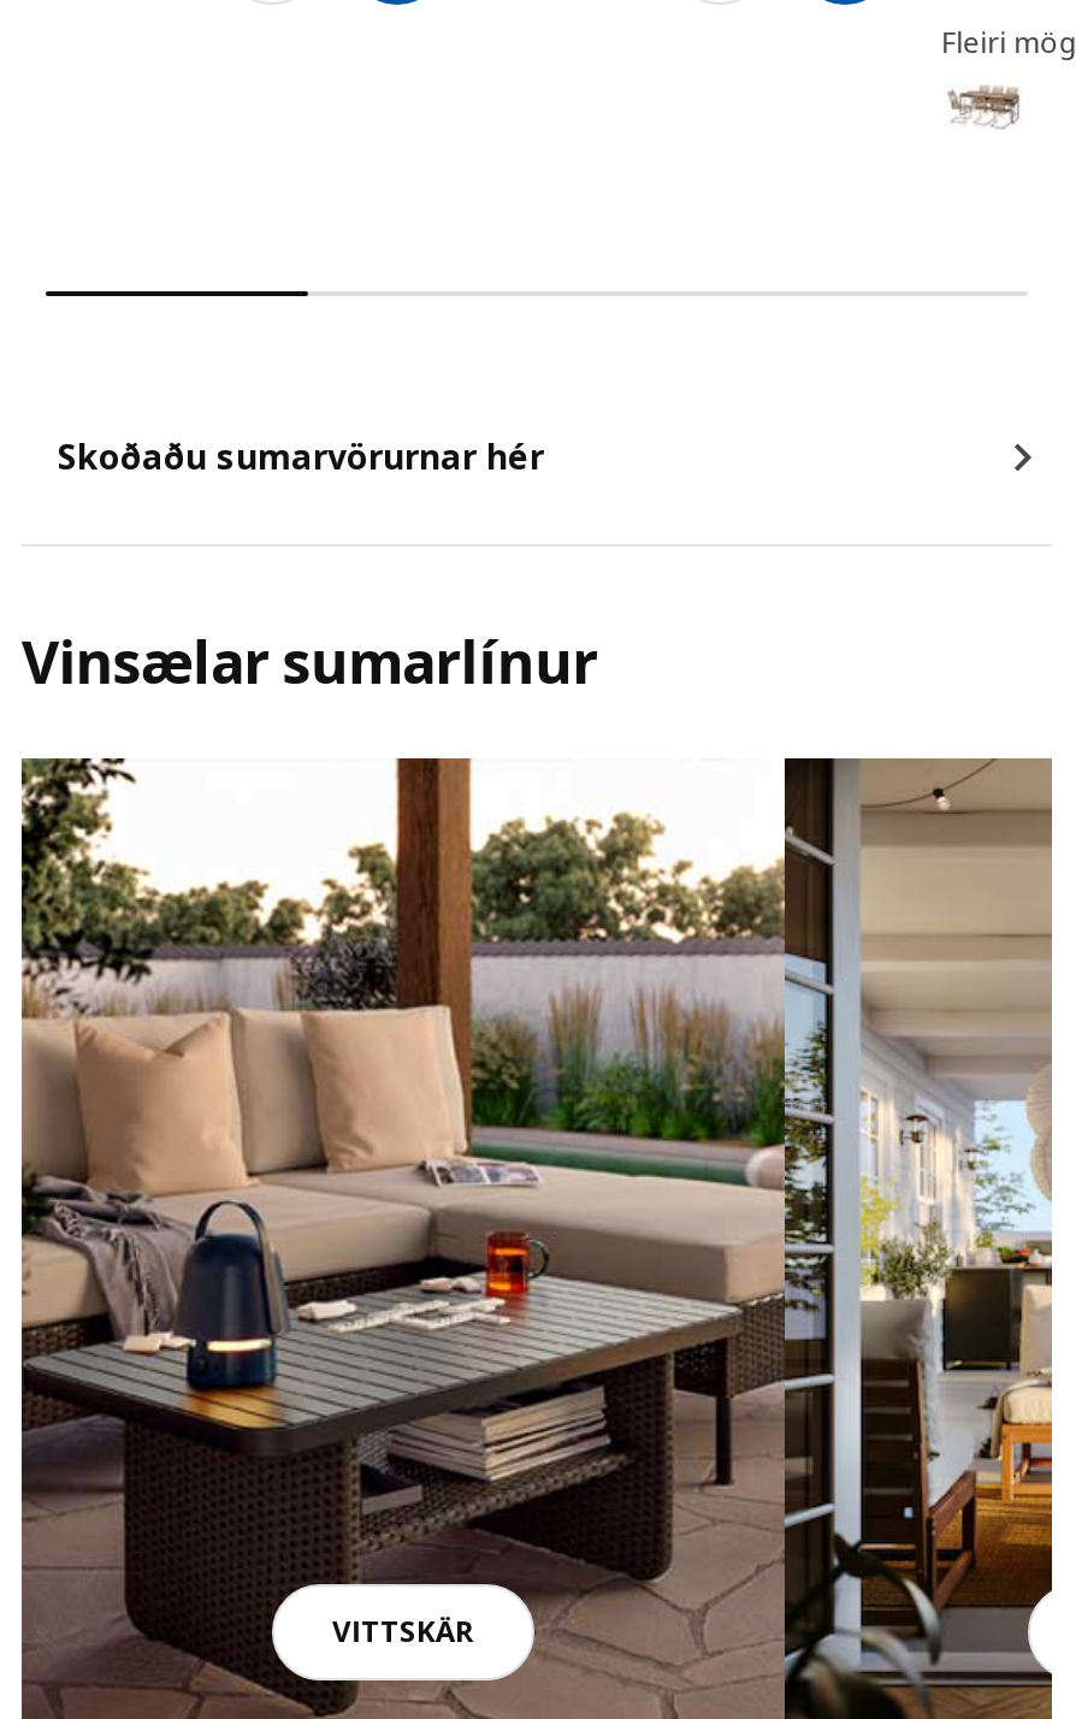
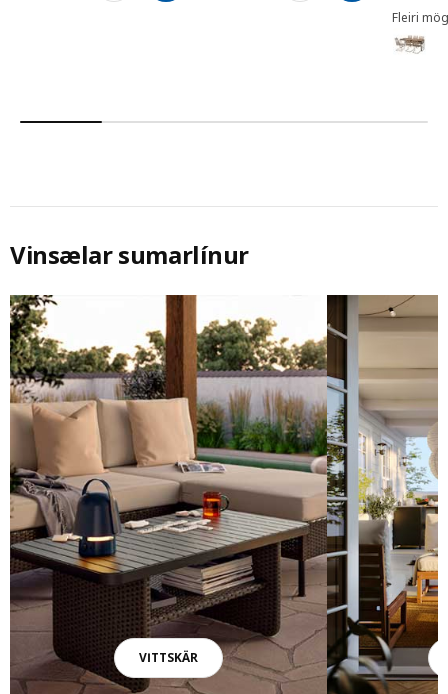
- Skoðaðu sumarvörurnar hér
